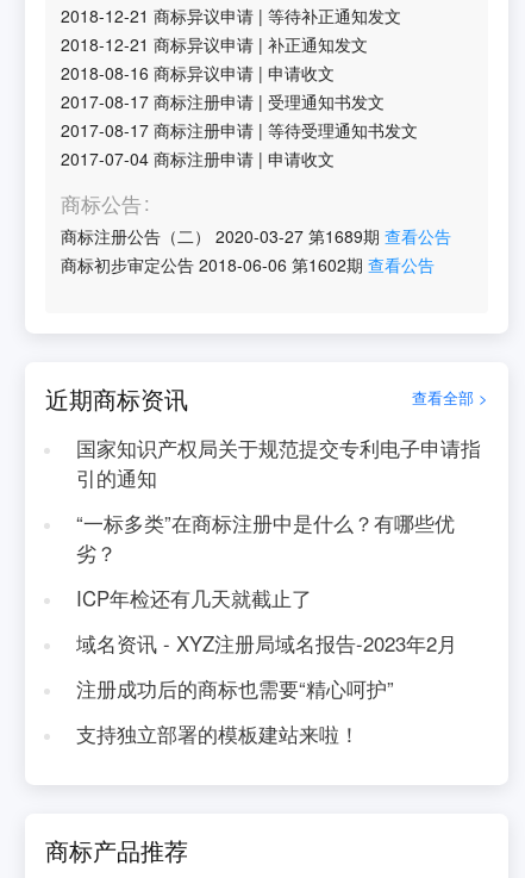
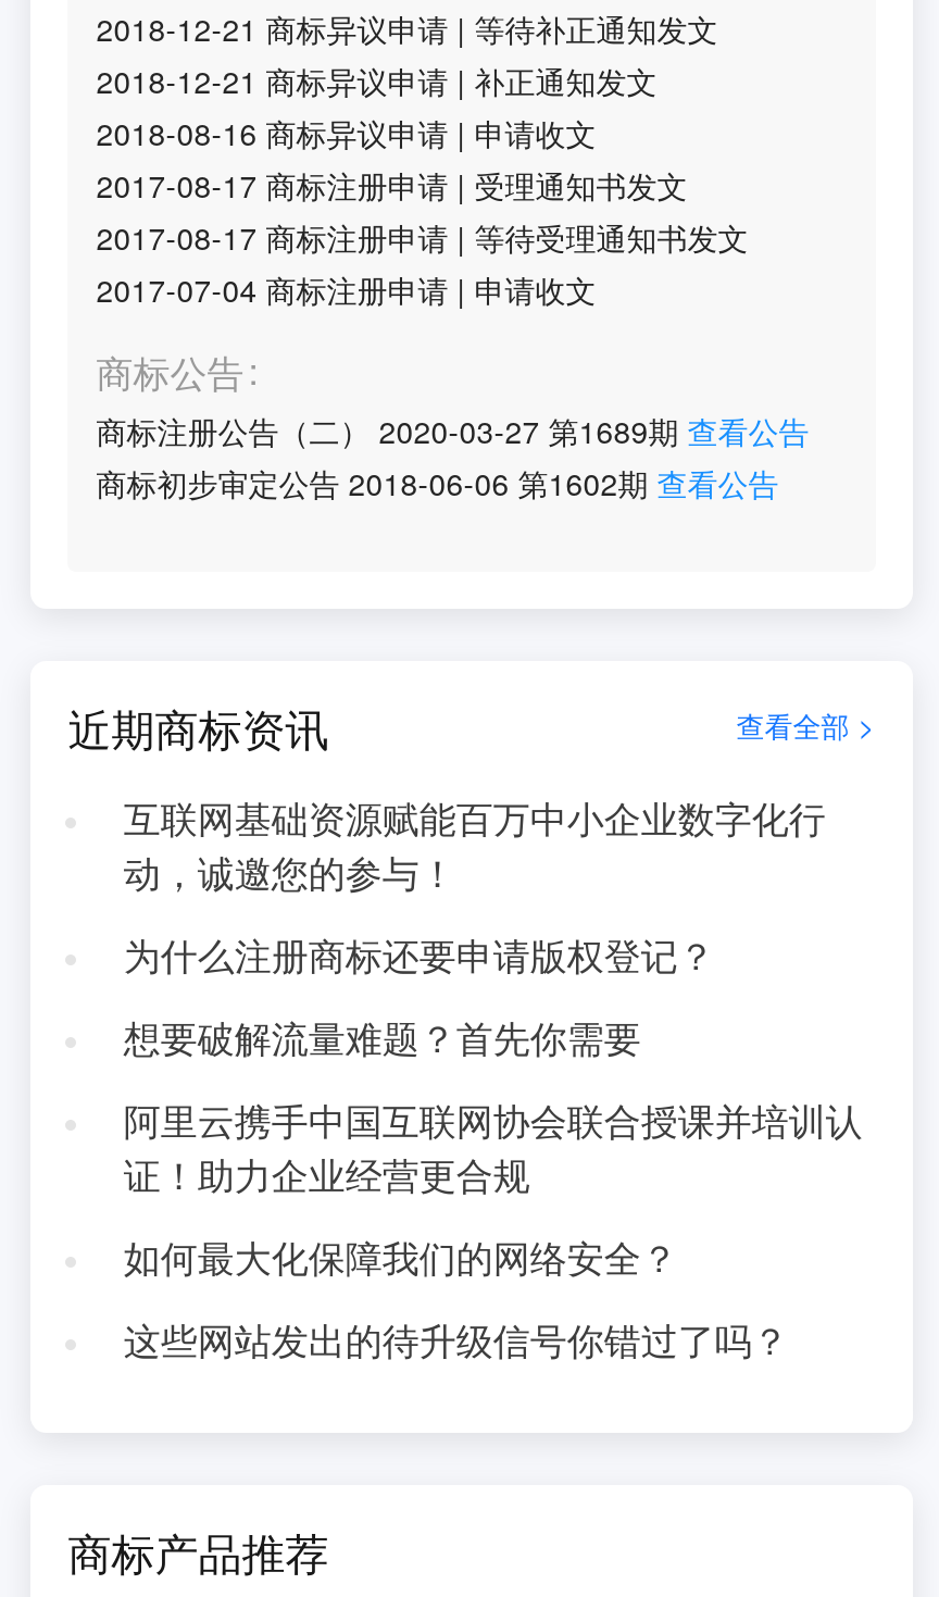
- 国家知识产权局关于规范提交专利电子申请指
- 引的通知
+ 互联网基础资源赋能百万中小企业数字化行
+ 动，诚邀您的参与！

- “一标多类”在商标注册中是什么？有哪些优
- 劣？
+ 为什么注册商标还要申请版权登记？

- ICP年检还有几天就截止了
+ 想要破解流量难题？首先你需要

- 域名资讯 - XYZ注册局域名报告-2023年2月
+ 阿里云携手中国互联网协会联合授课并培训认
+ 证！助力企业经营更合规

- 注册成功后的商标也需要“精心呵护”
+ 如何最大化保障我们的网络安全？

- 支持独立部署的模板建站来啦！
+ 这些网站发出的待升级信号你错过了吗？
